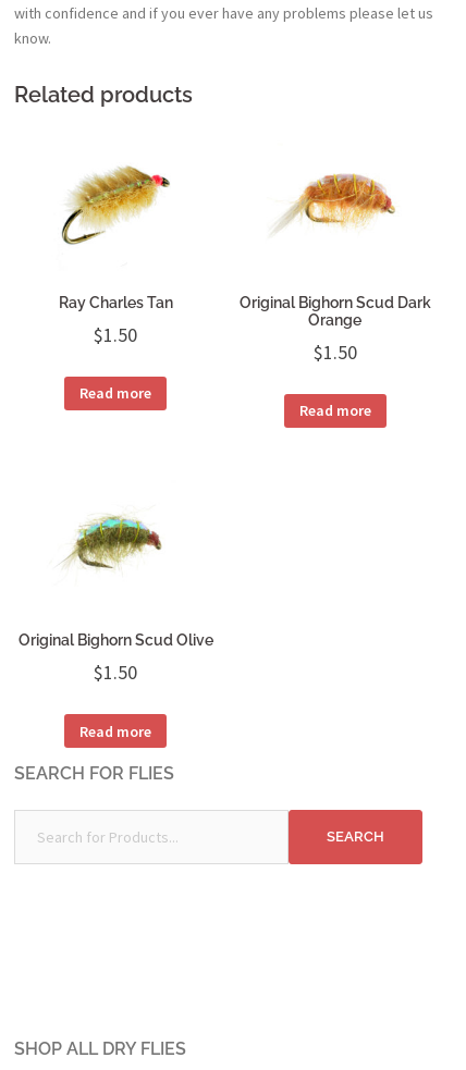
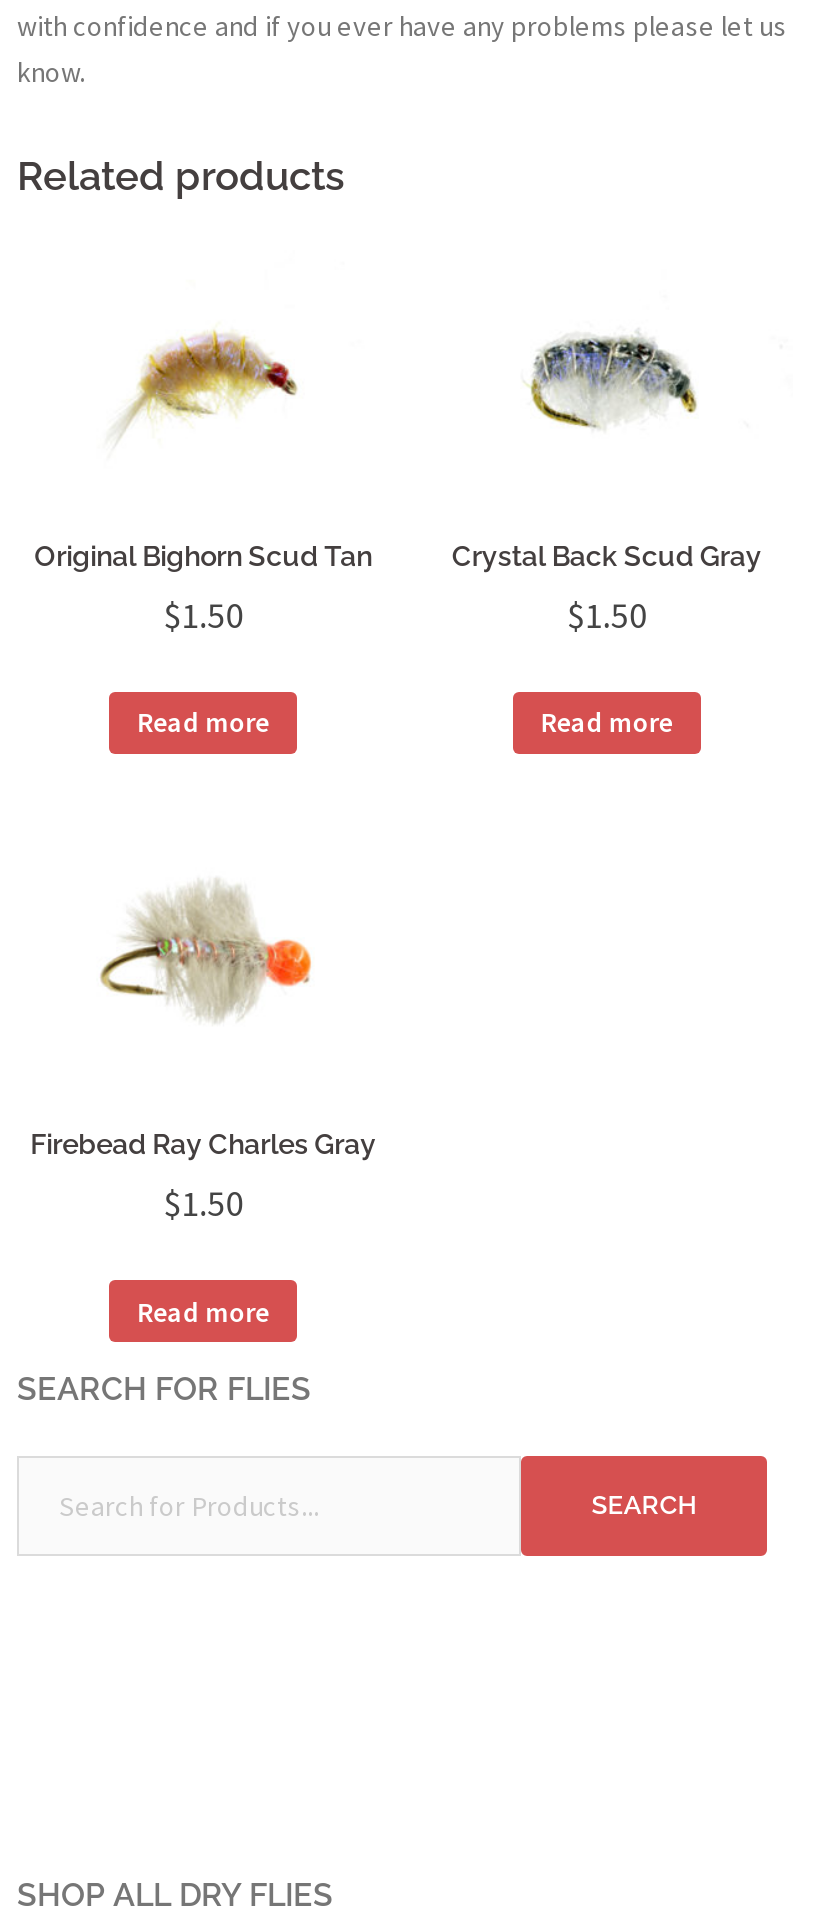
- [image]
+ [image]

- [image]
+ [image]

- Ray Charles Tan
+ Original Bighorn Scud Tan

- Original Bighorn Scud Dark
- Orange
+ Crystal Back Scud Gray

- [image]
+ [image]

- Original Bighorn Scud Olive
+ Firebead Ray Charles Gray
